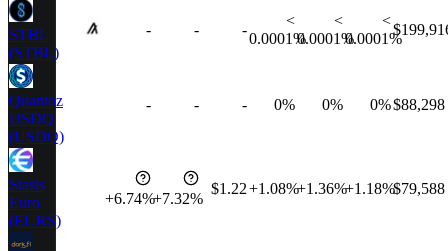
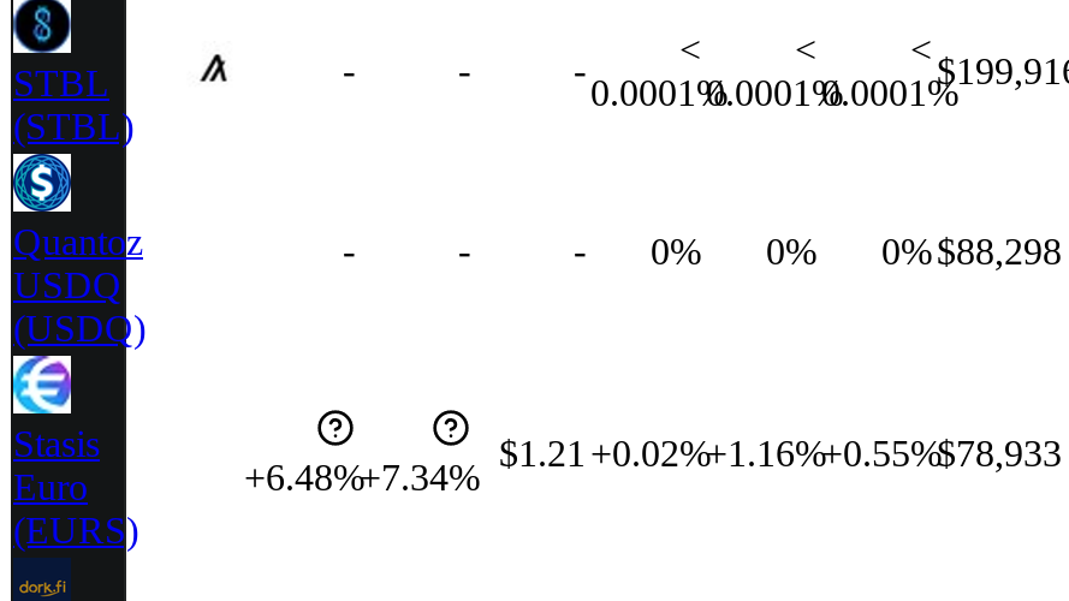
- $1.22 +1.08%+1.36%+1.18%$79,588
+ $1.21 +0.02%+1.16%+0.55%$78,933

- +6.74%+7.32%
+ +6.48%+7.34%
